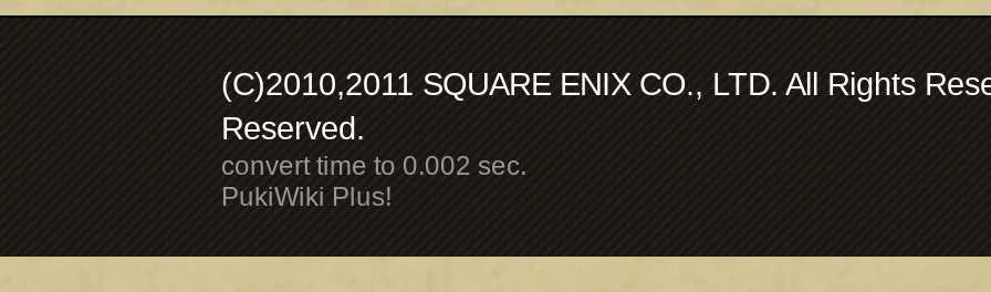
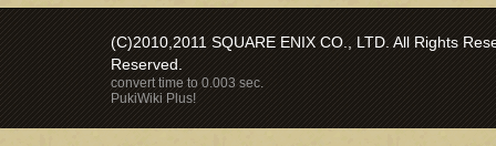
- convert time to 0.002 sec.
+ convert time to 0.003 sec.
